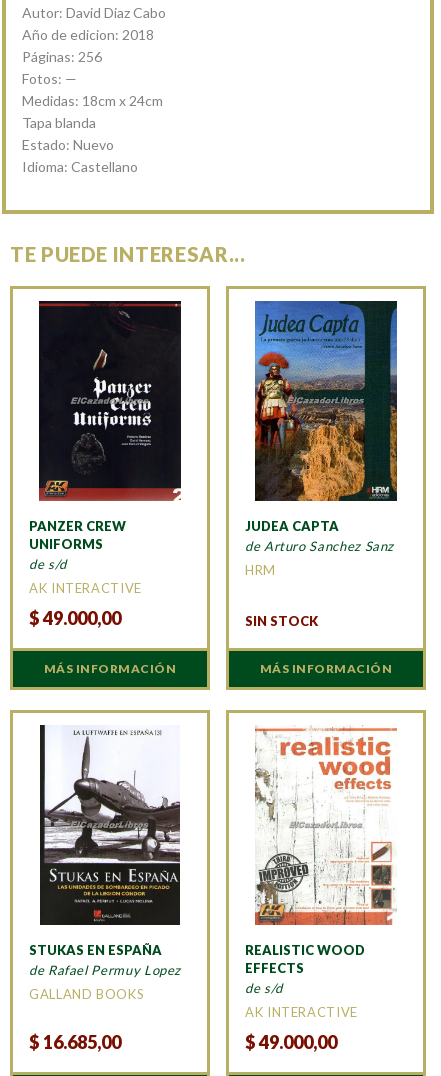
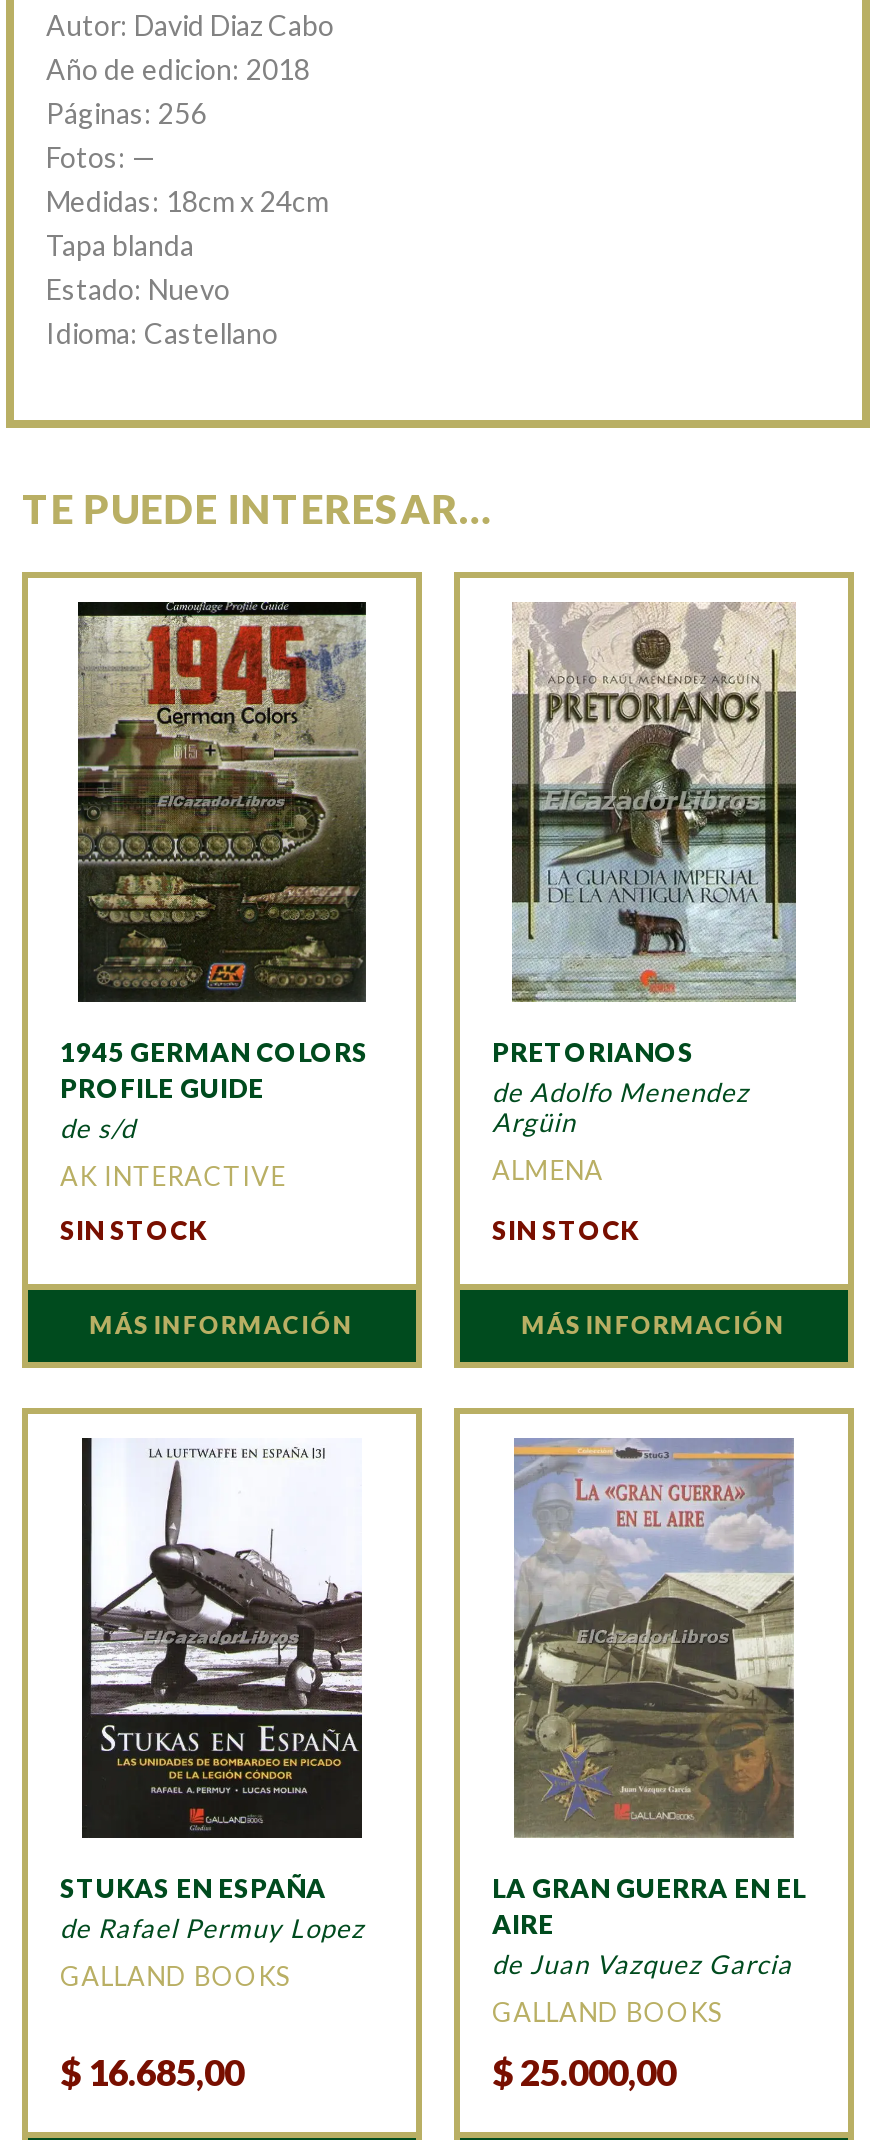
- [image]
- PANZER CREW
- UNIFORMS
+ [image]
+ 1945 GERMAN COLORS
+ PROFILE GUIDE

- [image]
- JUDEA CAPTA
- de Arturo Sanchez Sanz
+ [image]
+ PRETORIANOS
+ de Adolfo Menendez
+ Argüin

- HRM
+ ALMENA

- $49.000,00
+ SIN STOCK

- [image]
- REALISTIC WOOD
- EFFECTS
- de s/d
+ [image]
+ LA GRAN GUERRA EN EL
+ AIRE
+ de Juan Vazquez Garcia

- AK INTERACTIVE
+ GALLAND BOOKS

- $49.000,00
+ $25.000,00
